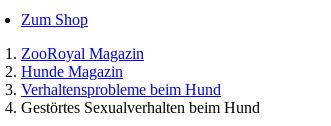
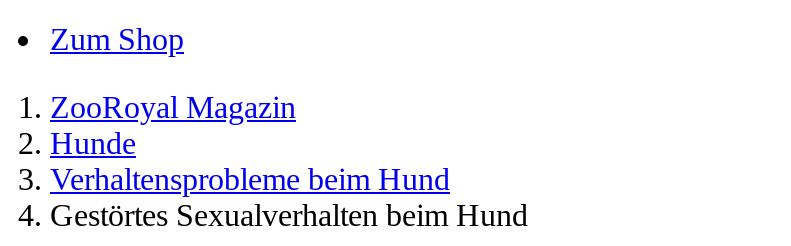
- Hunde Magazin
+ Hunde
